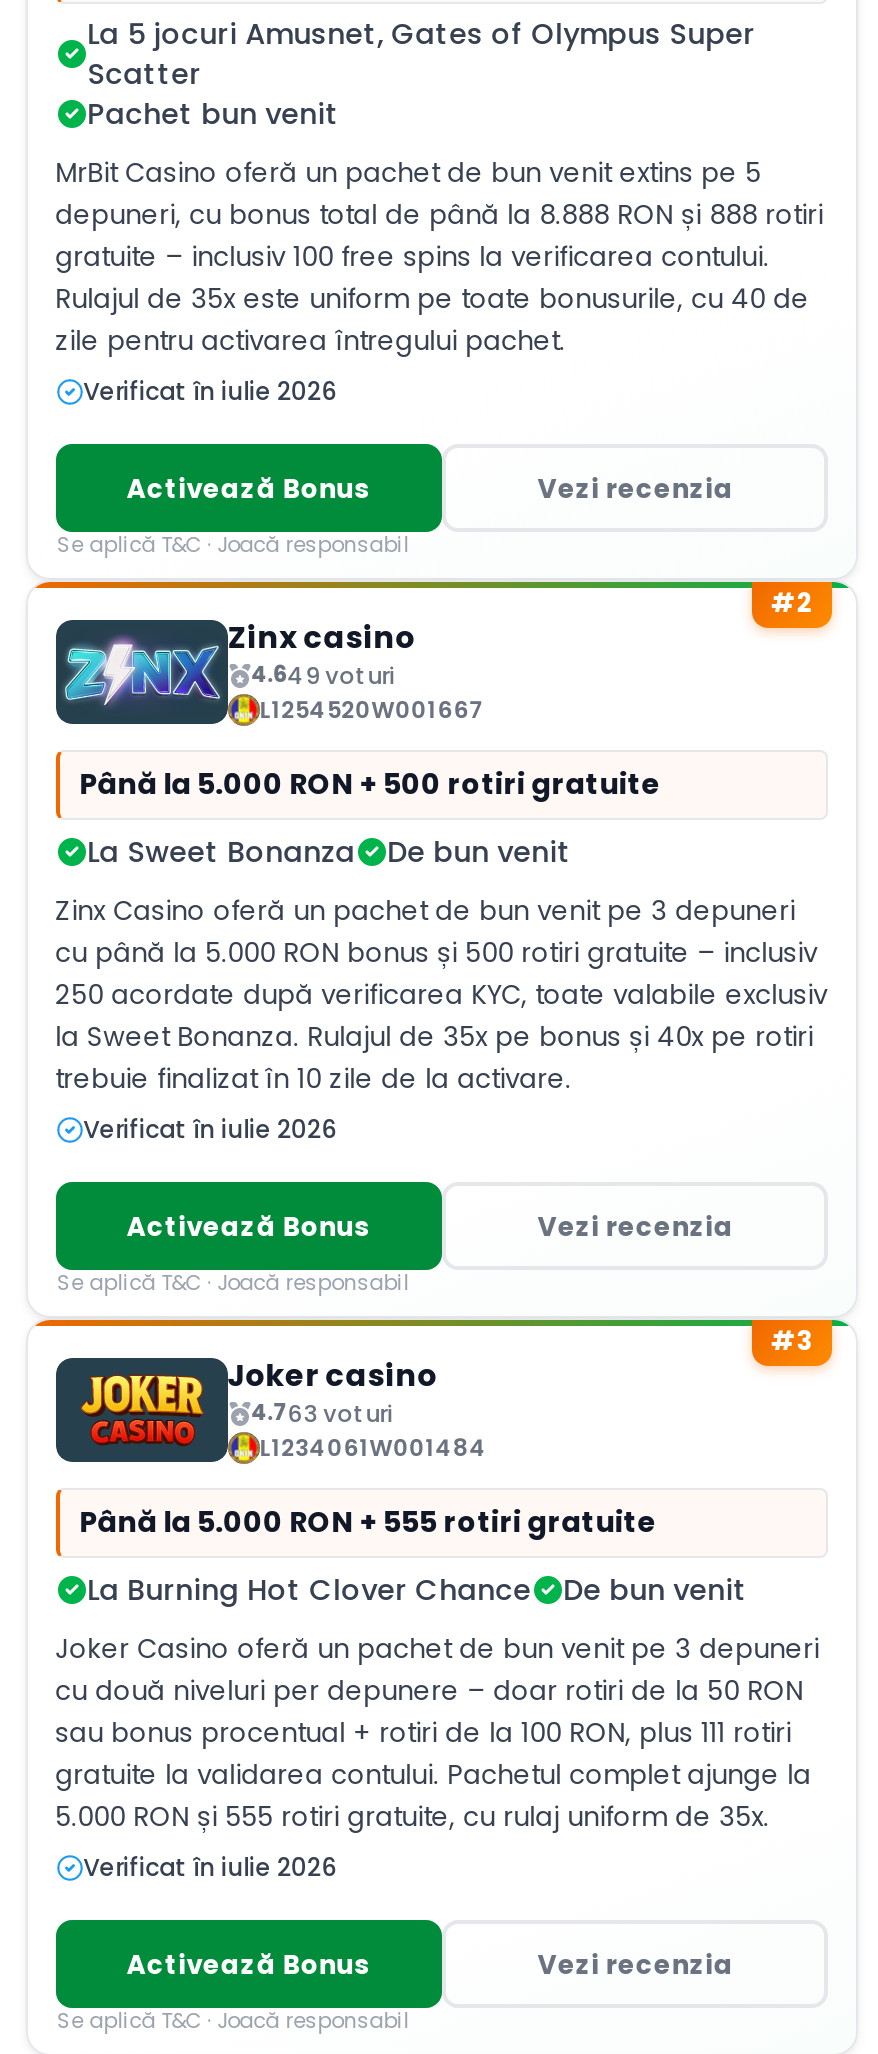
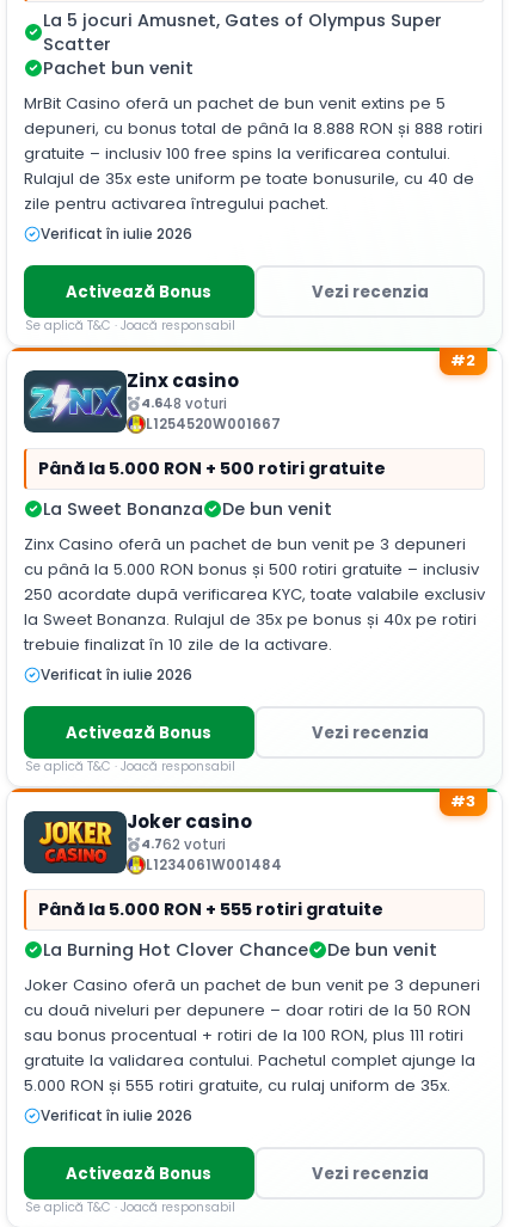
- 4.649 voturi
+ 4.648 voturi

- 4.763 voturi
+ 4.762 voturi
